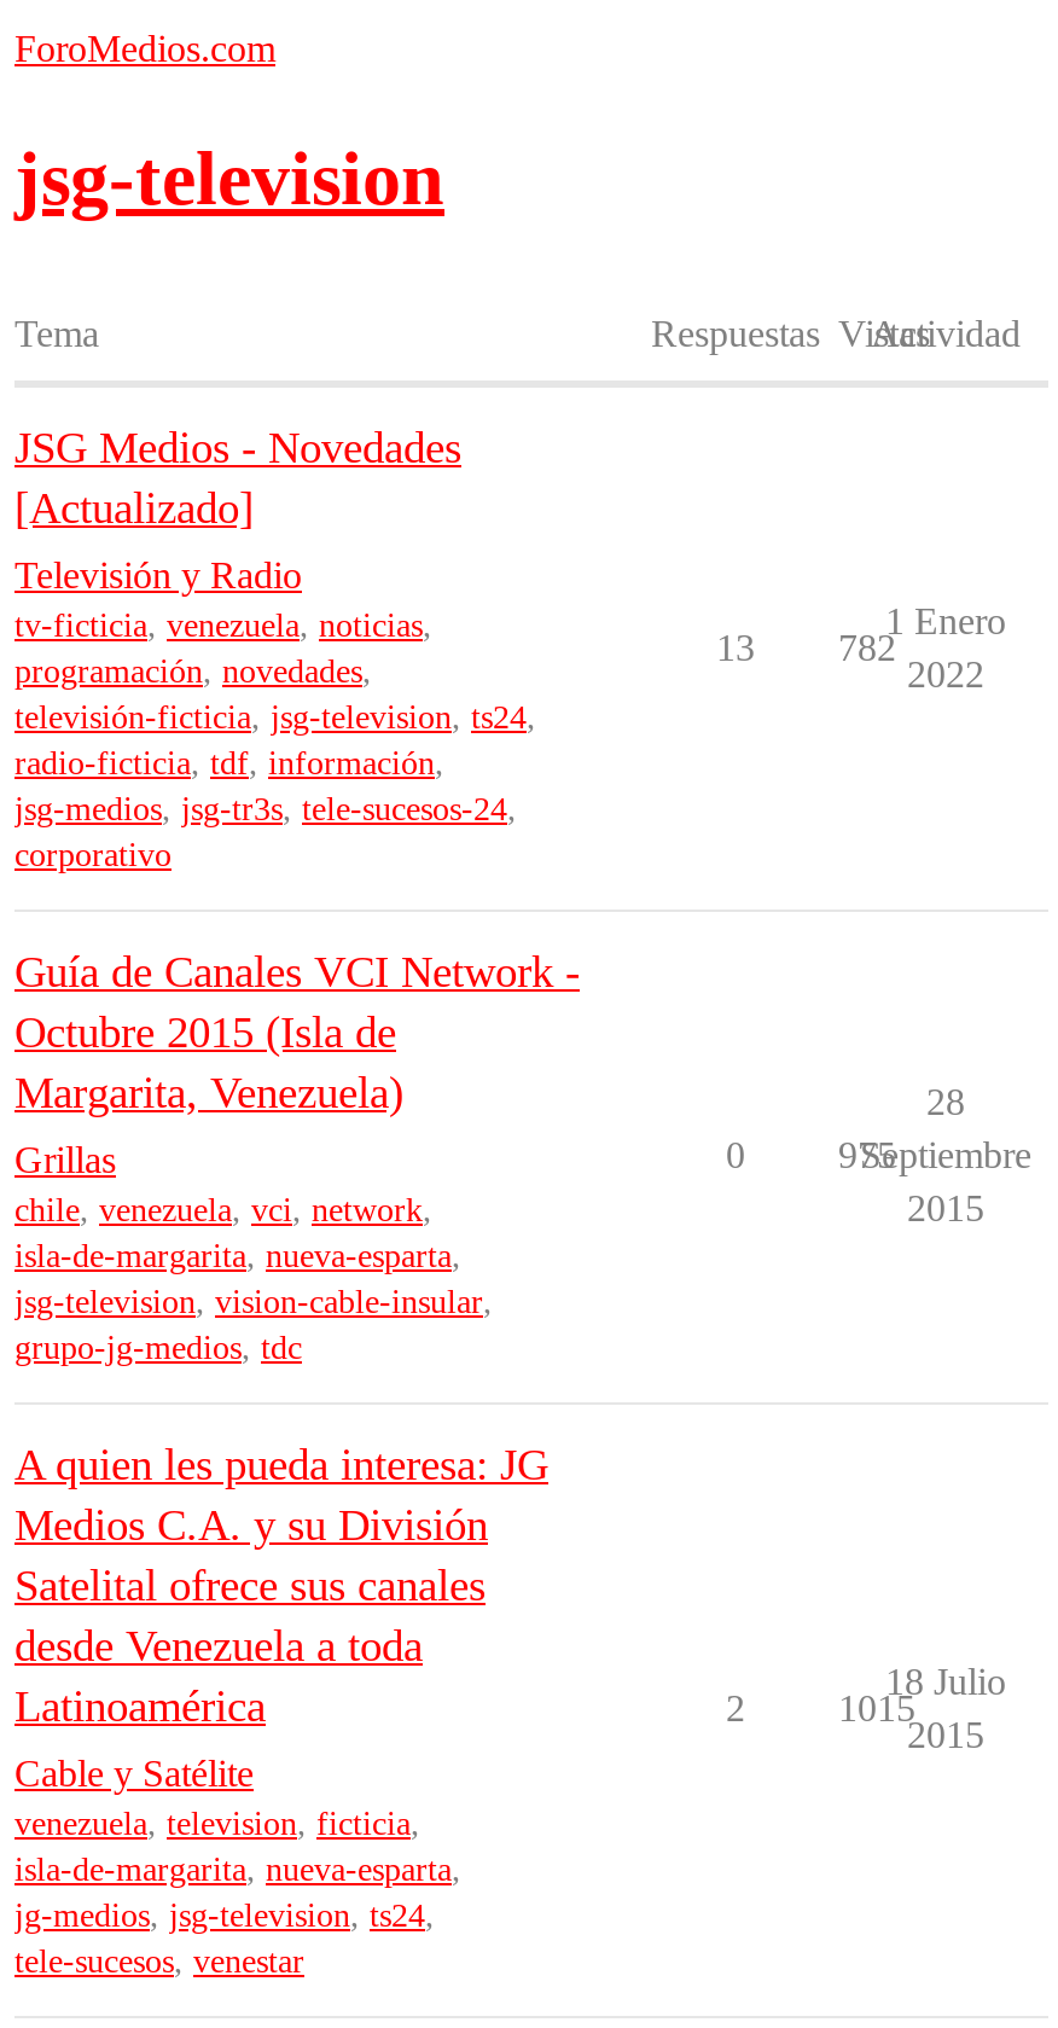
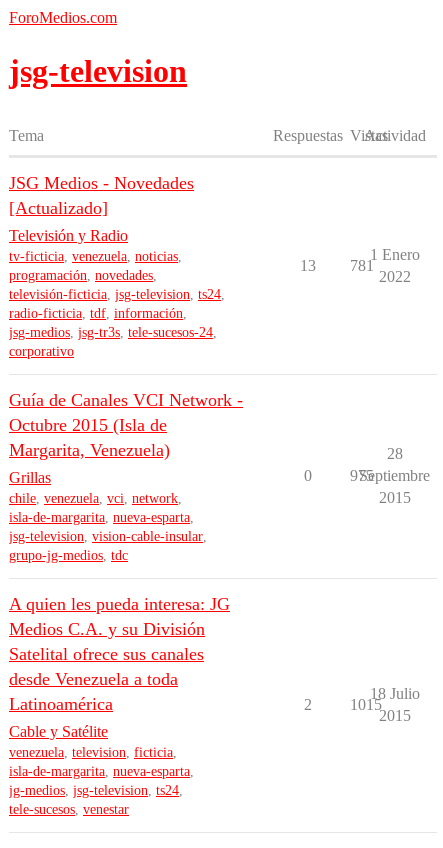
- 782
+ 781
